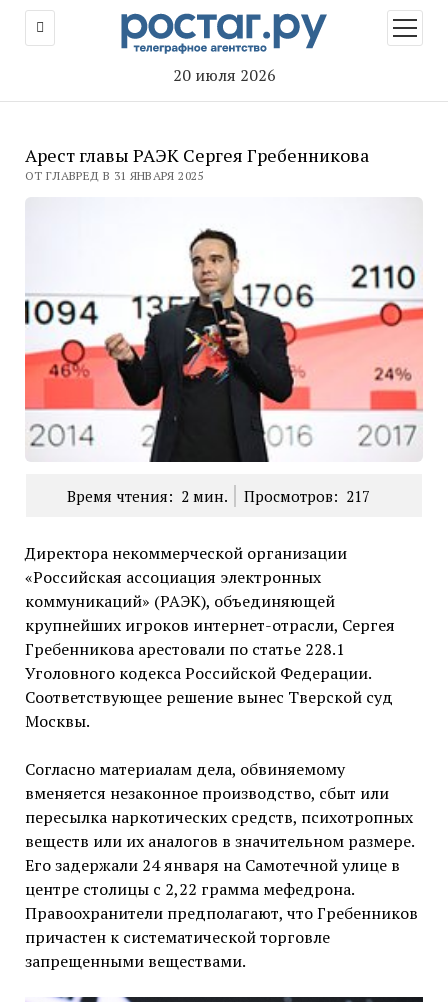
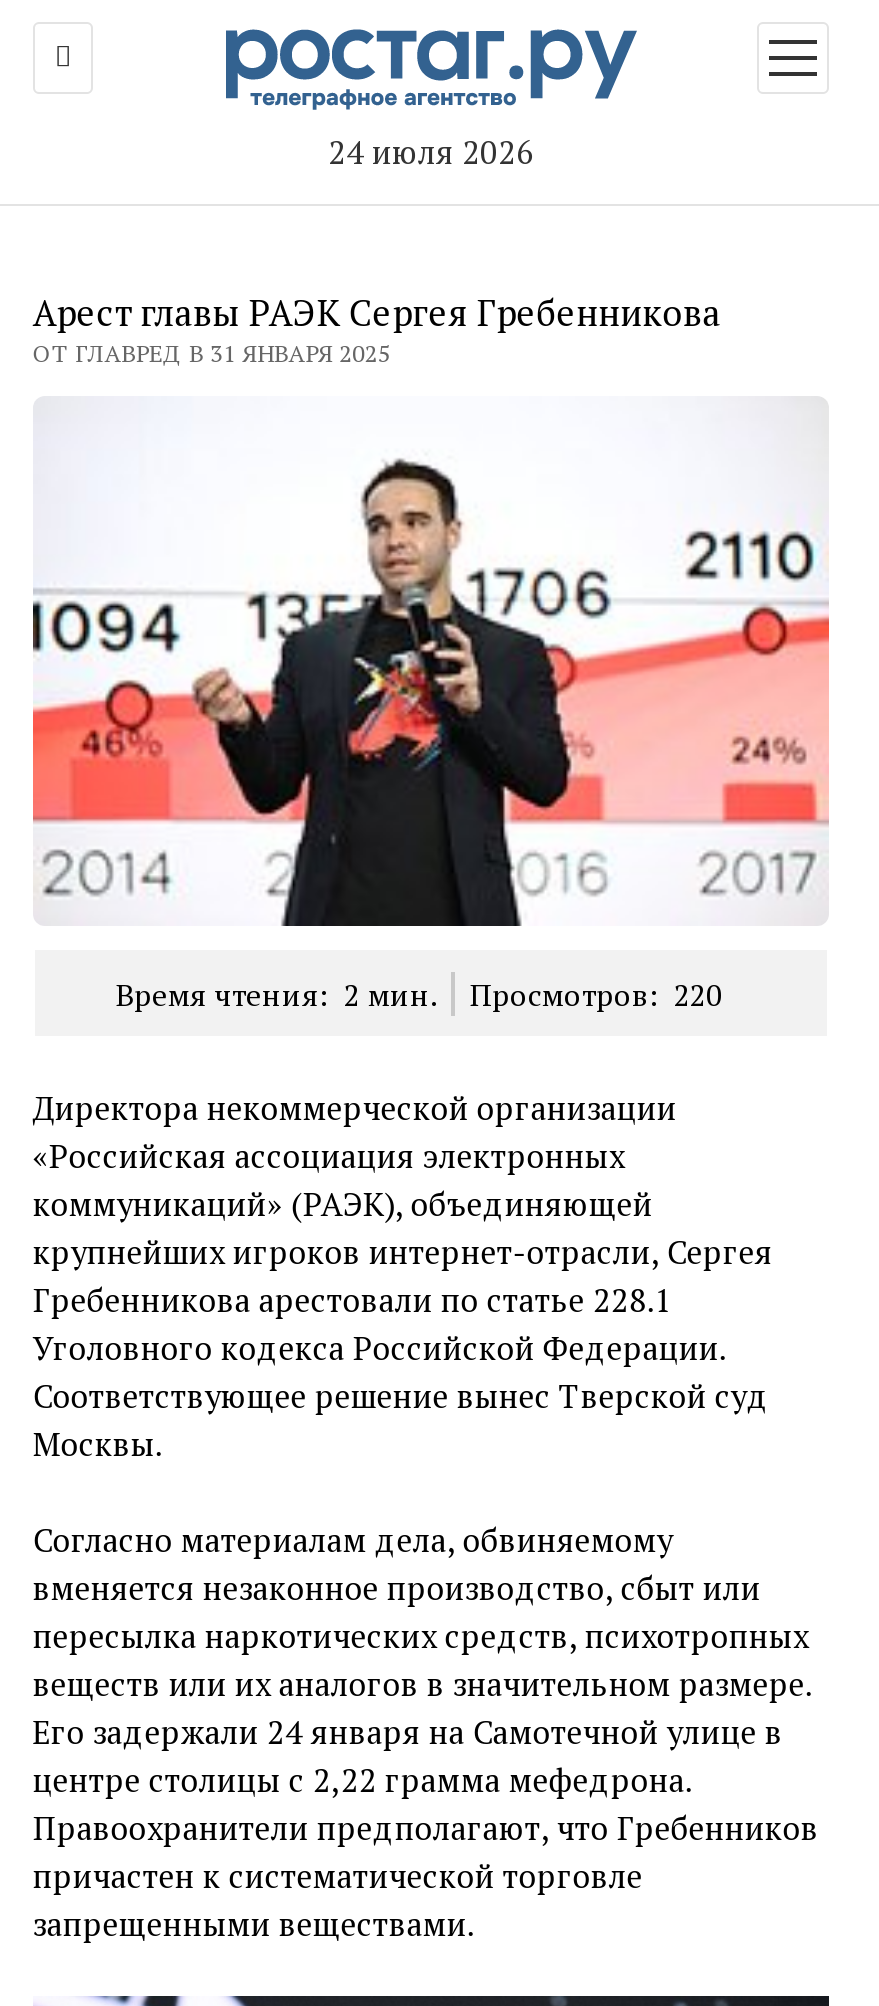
- 20 июля 2026
+ 24 июля 2026

- Время чтения: 2 мин. Просмотров: 217
+ Время чтения: 2 мин. Просмотров: 220
